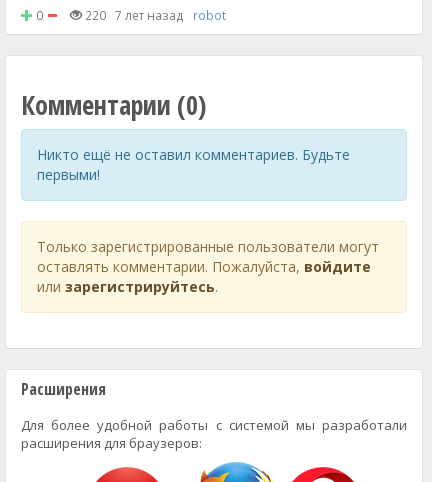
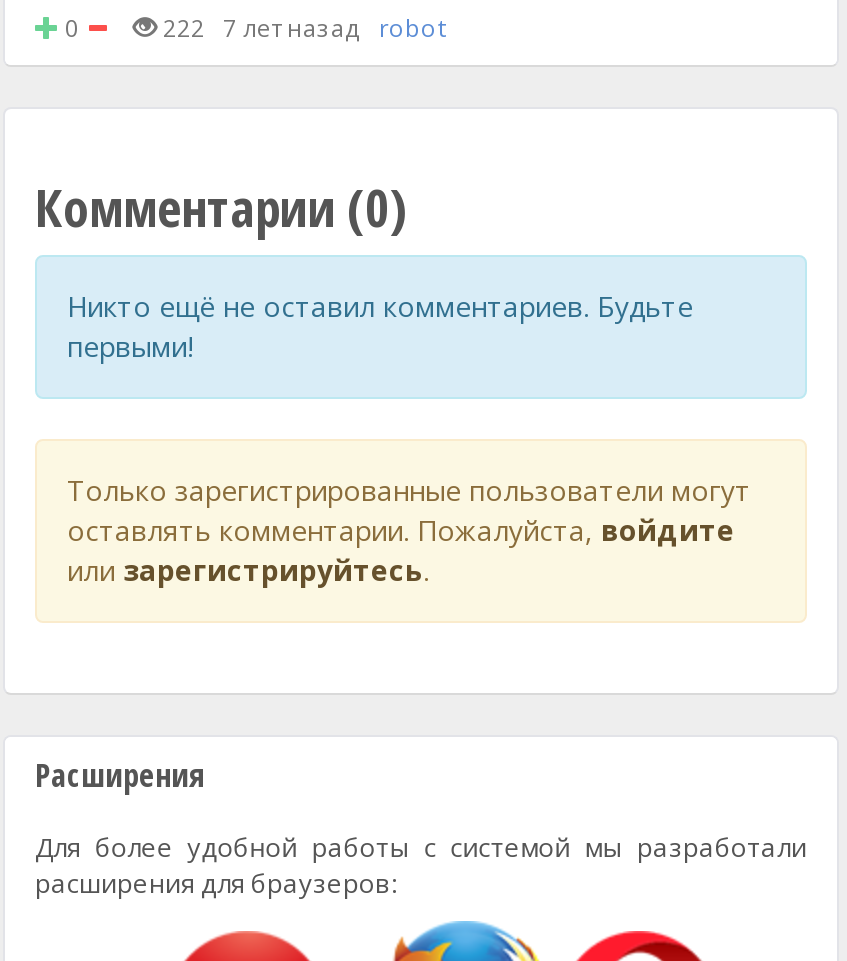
- 220 7 лет назад robot
+ 222 7 лет назад robot
